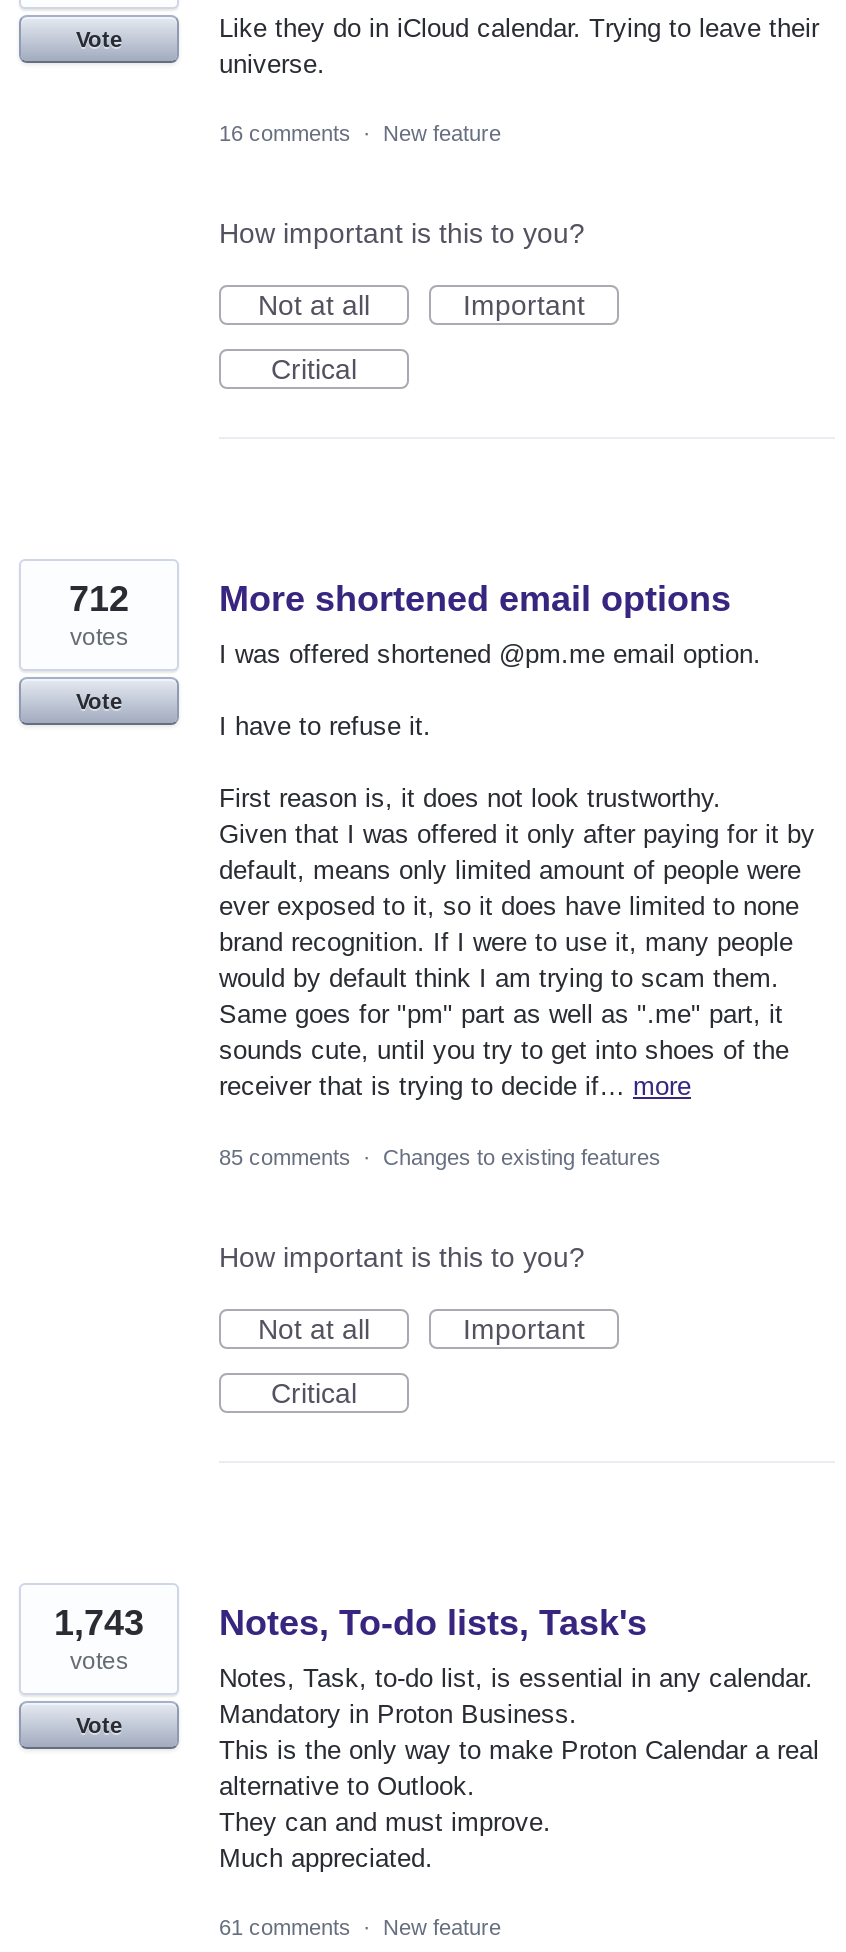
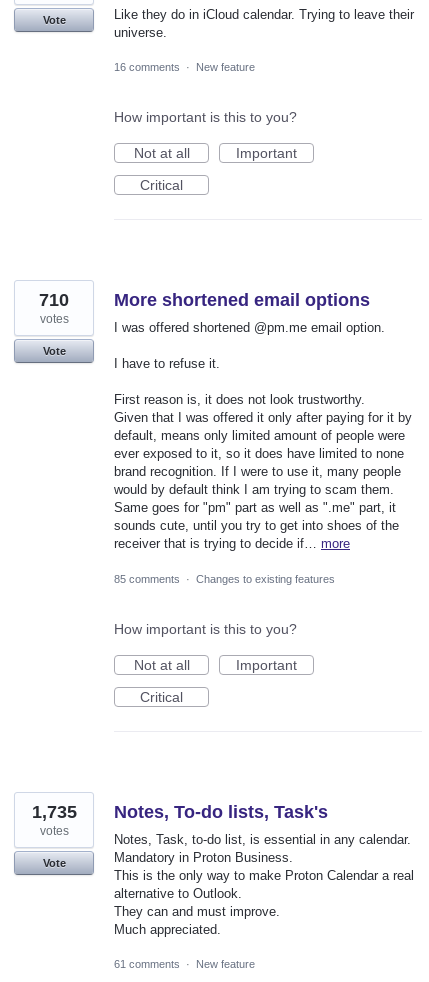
- 712
+ 710

- 1,743 Notes, To-do lists, Task's
+ 1,735 Notes, To-do lists, Task's
